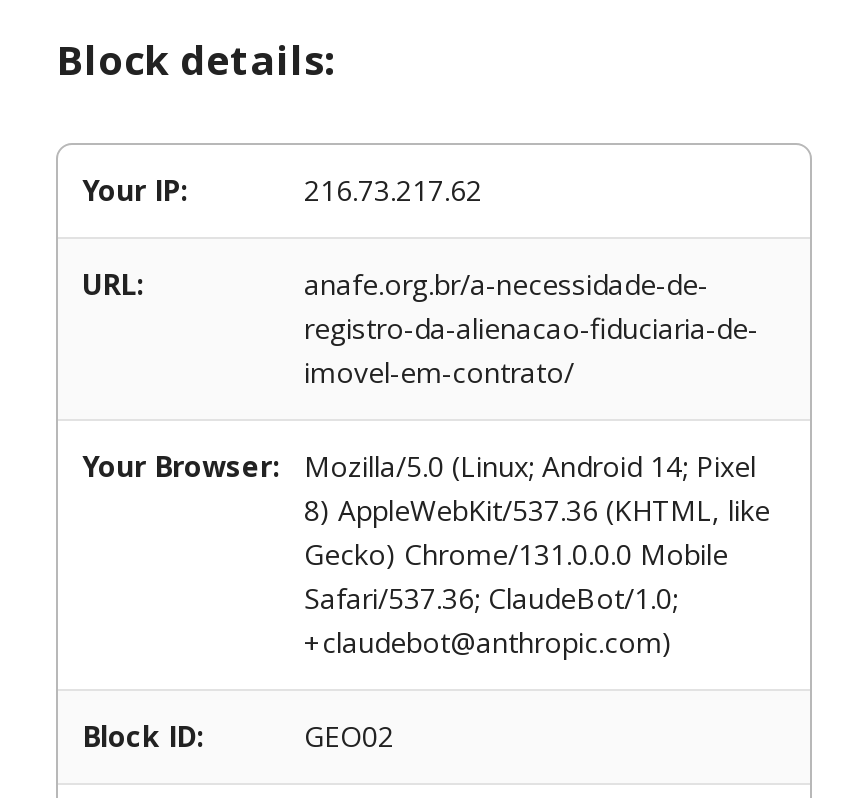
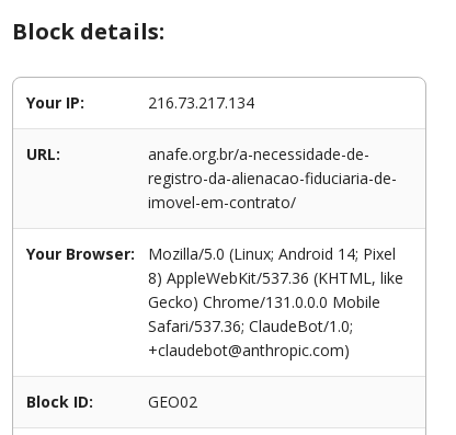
- 216.73.217.62
+ 216.73.217.134
